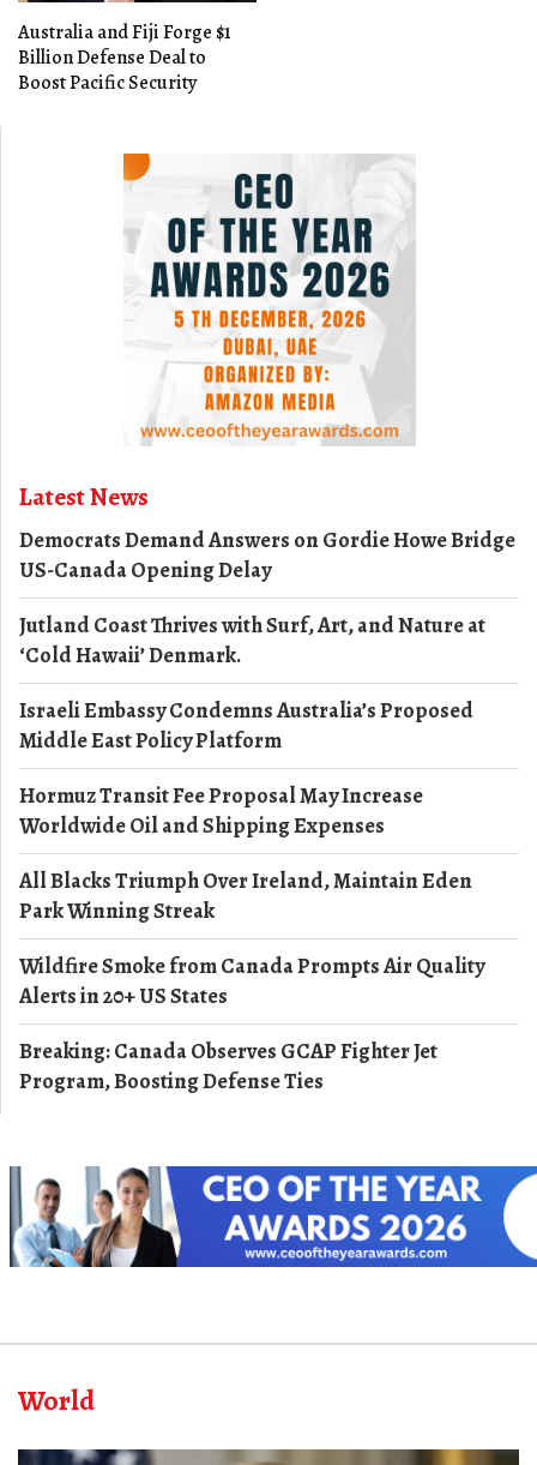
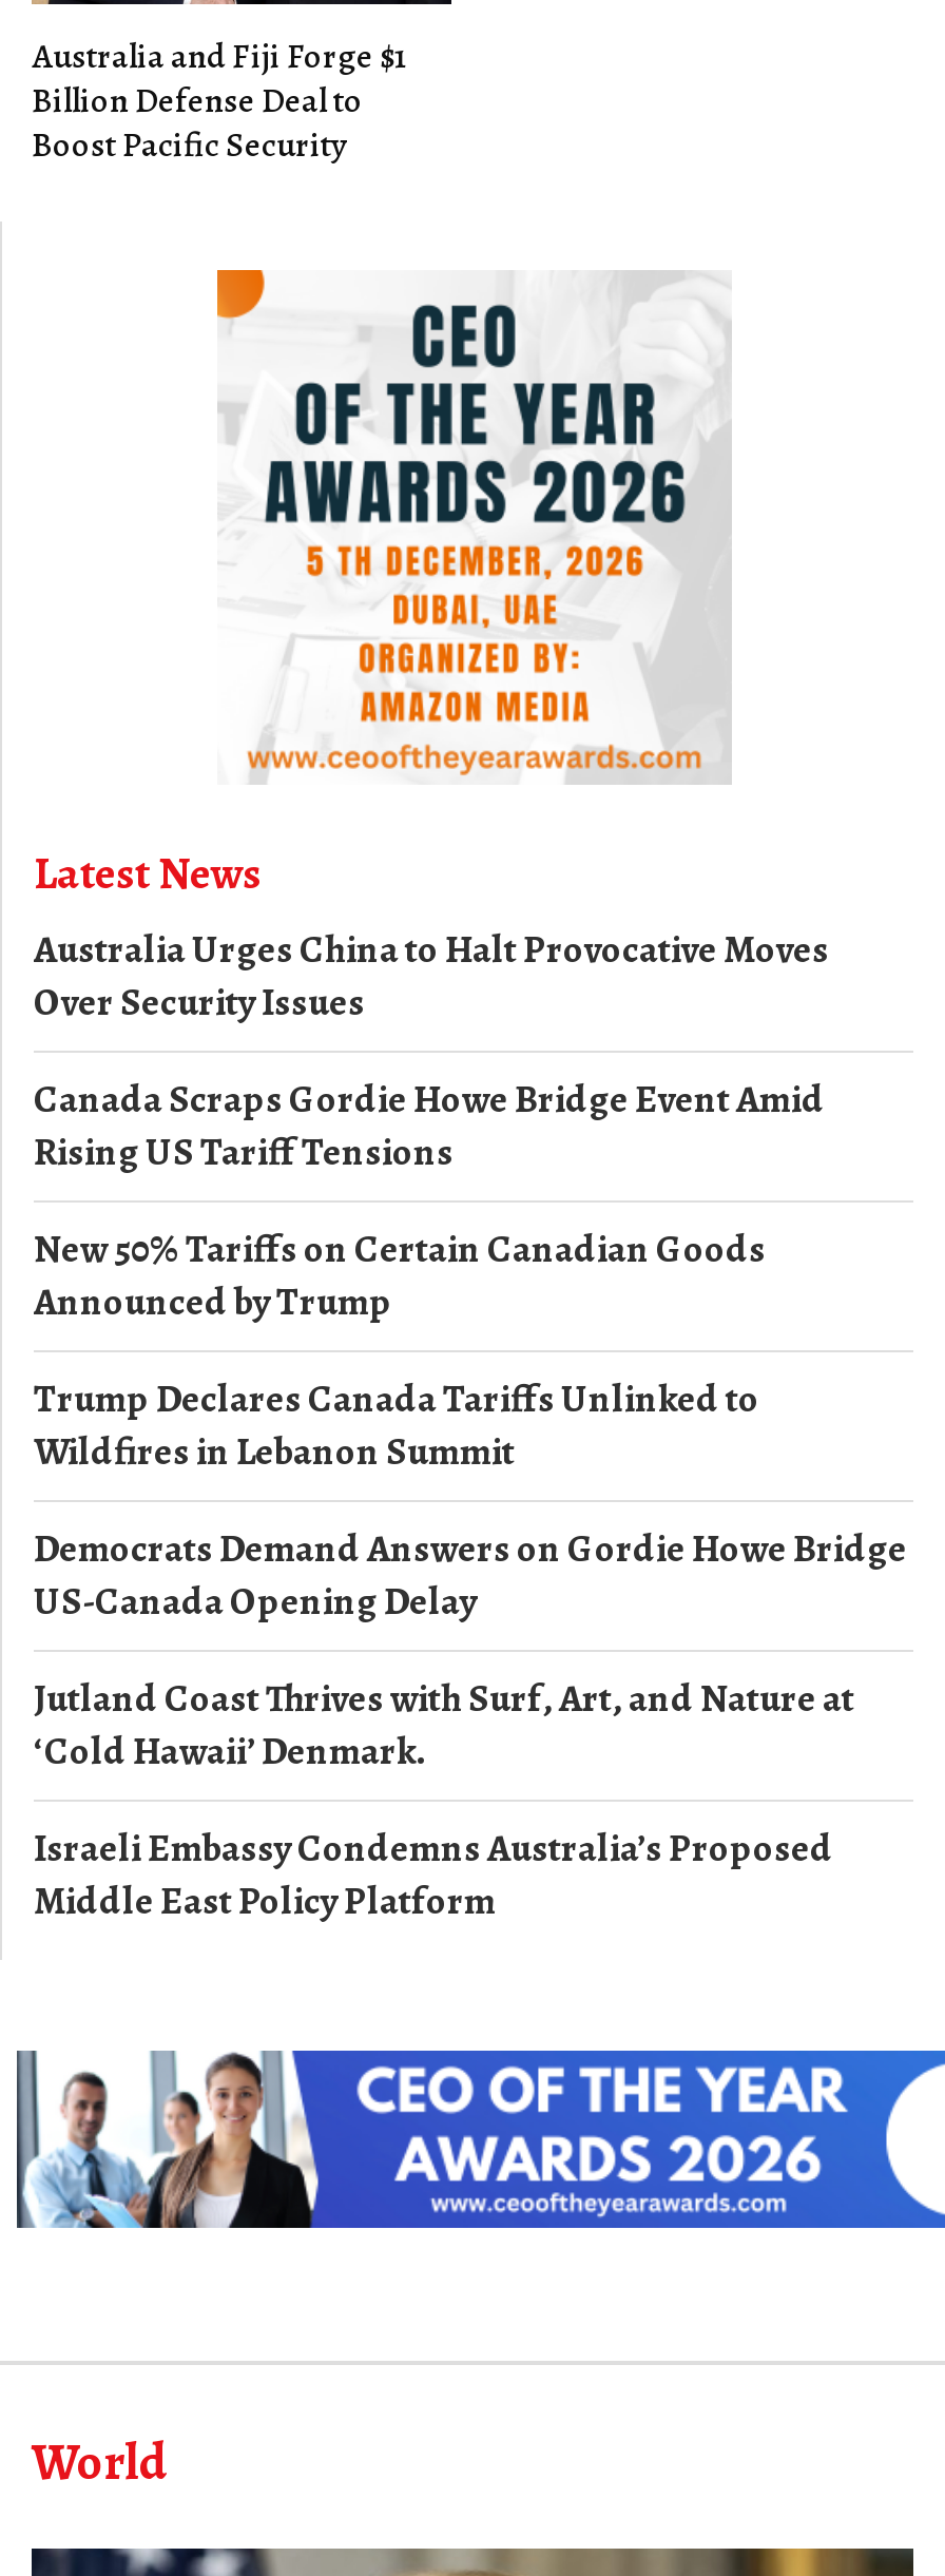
+ Australia Urges China to Halt Provocative Moves
+ Over Security Issues
+ Canada Scraps Gordie Howe Bridge Event Amid
+ Rising US Tariff Tensions
+ New 50% Tariffs on Certain Canadian Goods
+ Announced by Trump
+ Trump Declares Canada Tariffs Unlinked to
+ Wildfires in Lebanon Summit

moved down: Democrats Demand Answers on Gordie Howe Bridge | US-Canada Opening Delay | Jutland Coast Thrives with Surf, Art, and Nature at | ‘Cold Hawaii’ Denmark. | Israeli Embassy Condemns Australia’s Proposed | Middle East Policy Platform

- Hormuz Transit Fee Proposal May Increase
- Worldwide Oil and Shipping Expenses
- All Blacks Triumph Over Ireland, Maintain Eden
- Park Winning Streak
- Wildfire Smoke from Canada Prompts Air Quality
- Alerts in 20+ US States
- Breaking: Canada Observes GCAP Fighter Jet
- Program, Boosting Defense Ties
